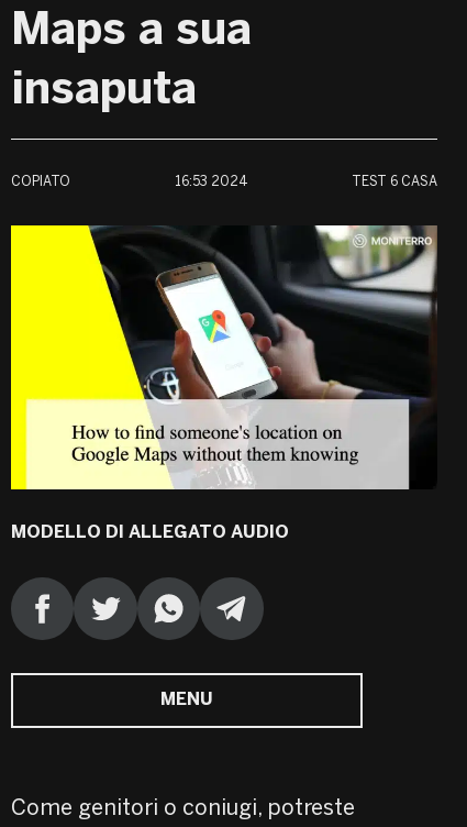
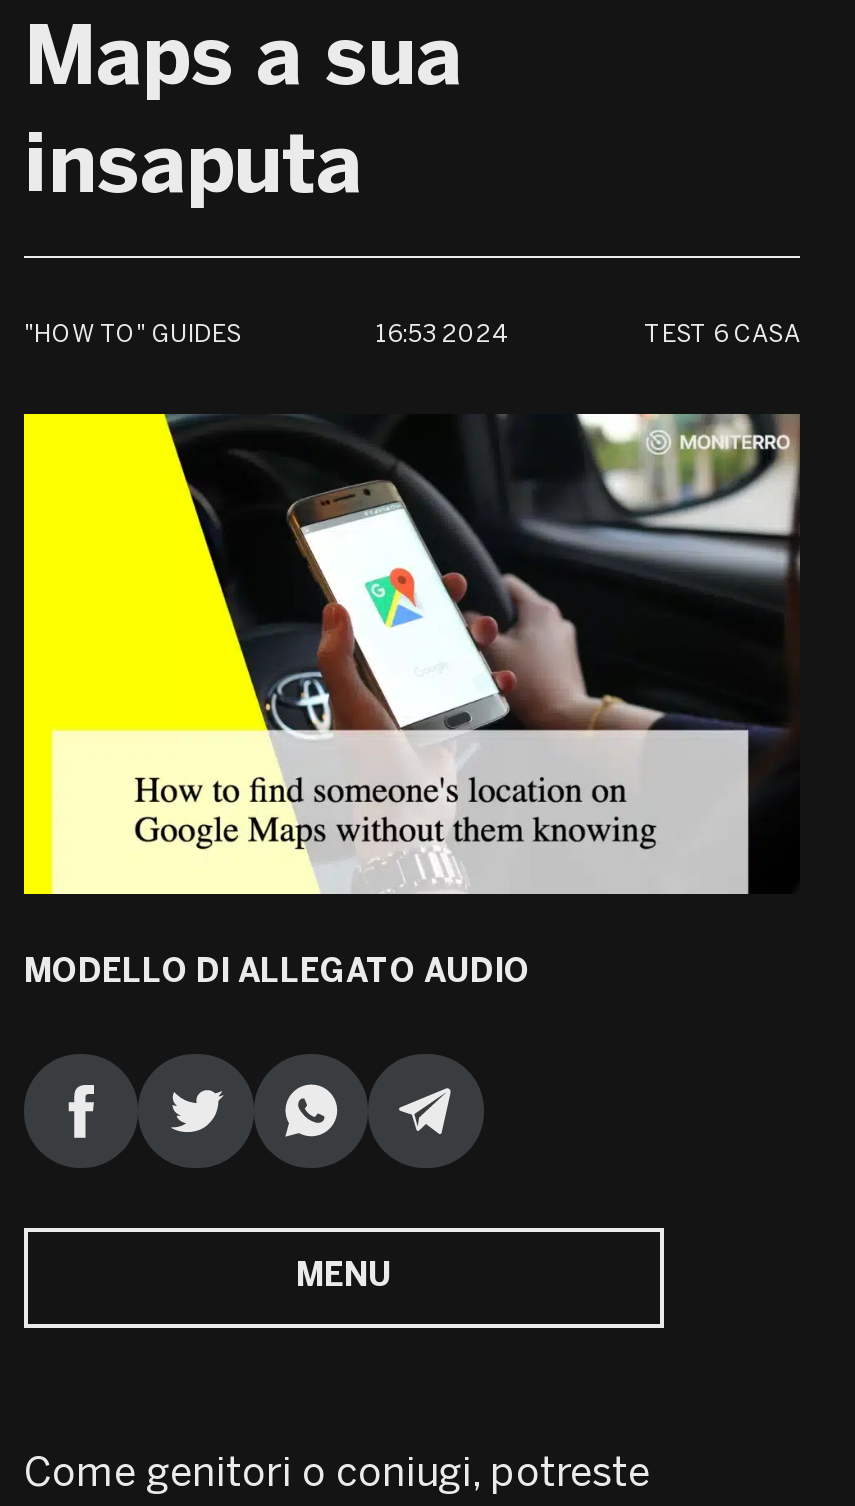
- COPIATO
+ "HOW TO" GUIDES
